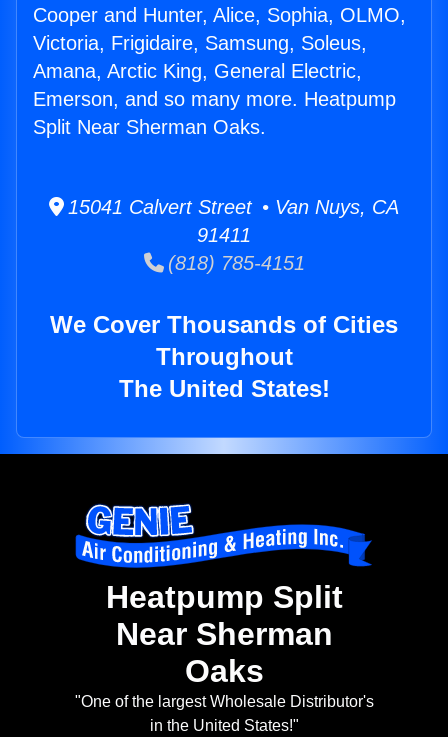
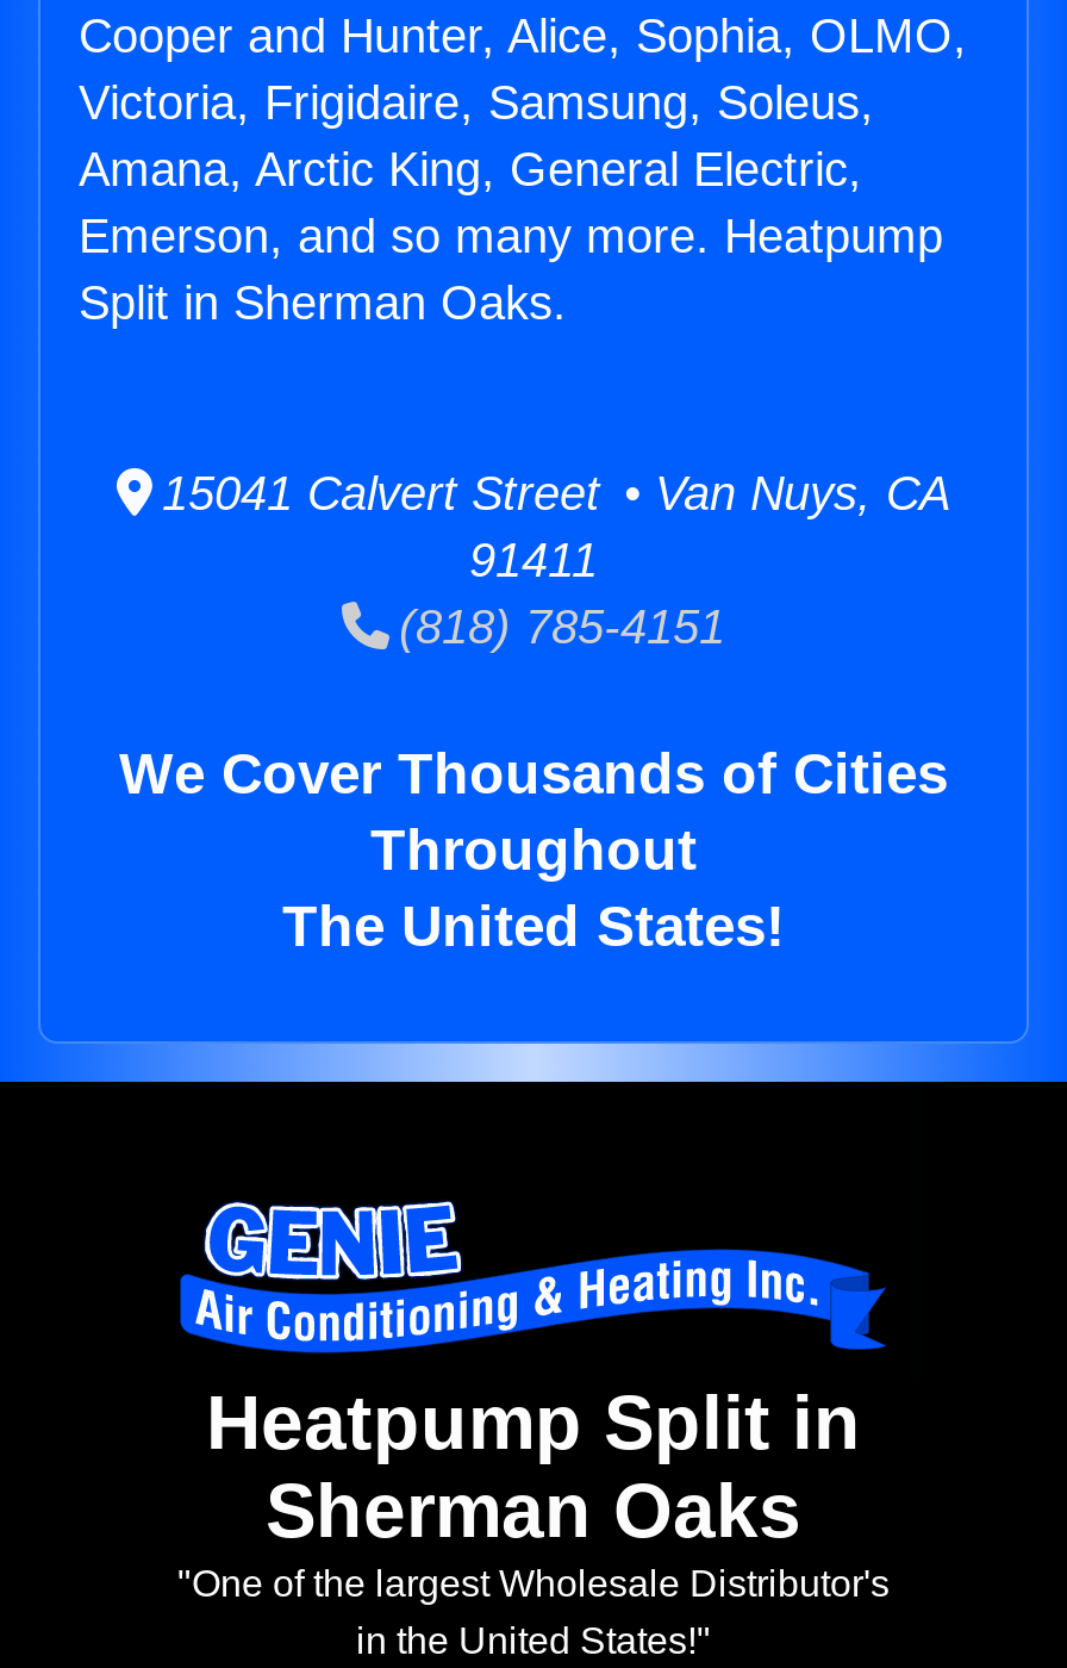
- Split Near Sherman Oaks.
+ Split in Sherman Oaks.

- Heatpump Split
- Near Sherman
- Oaks
+ Heatpump Split in
+ Sherman Oaks
